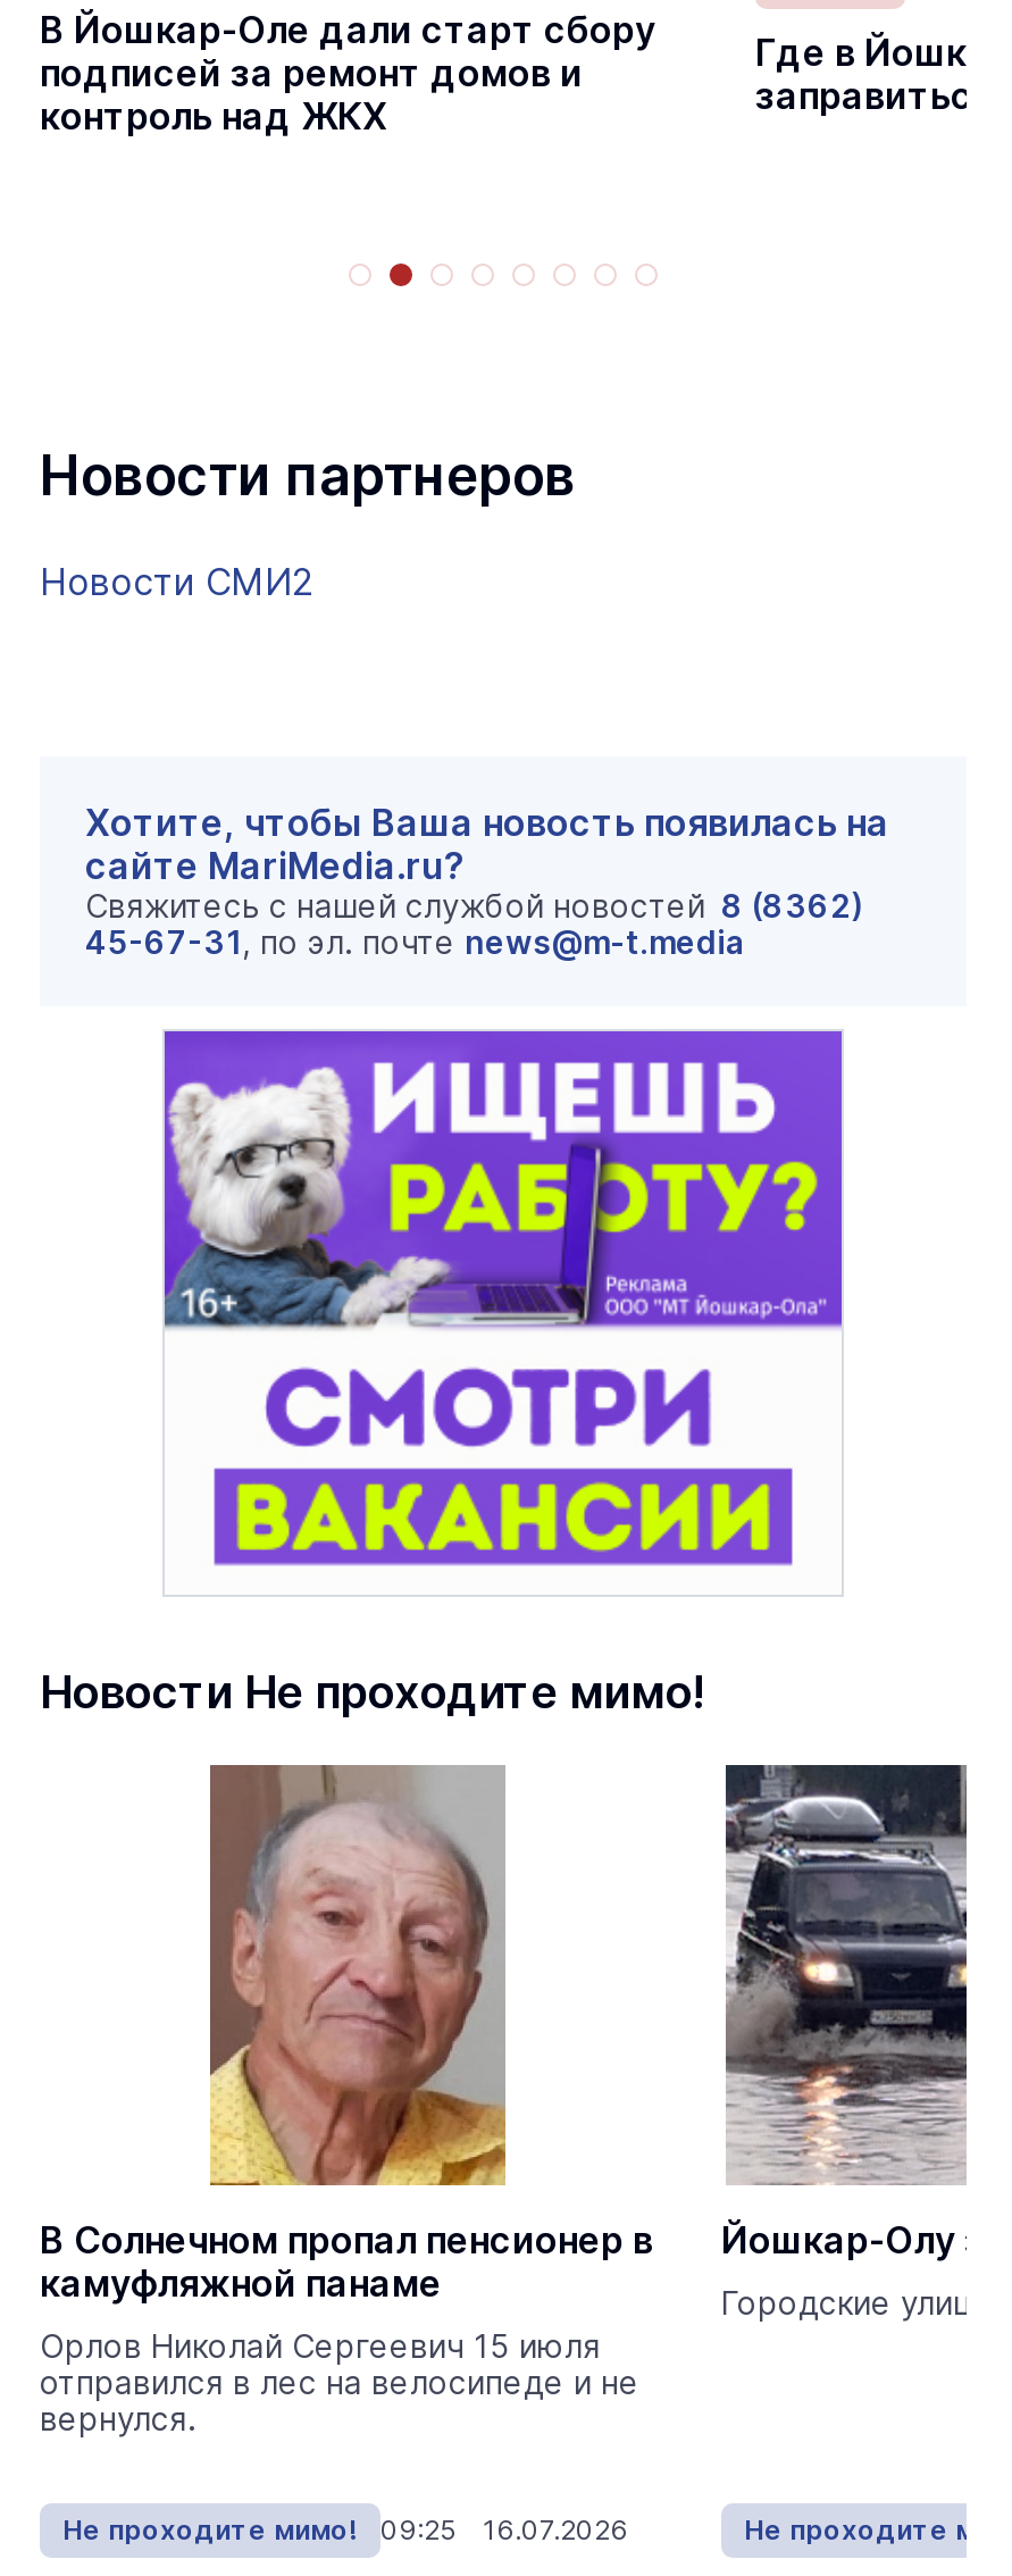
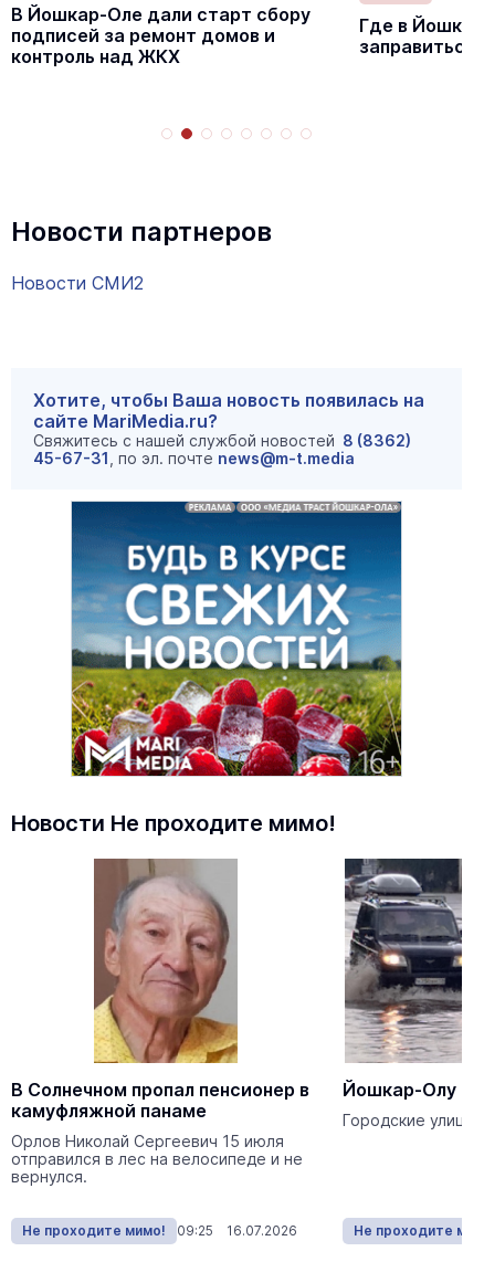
- [image]
+ [image]
